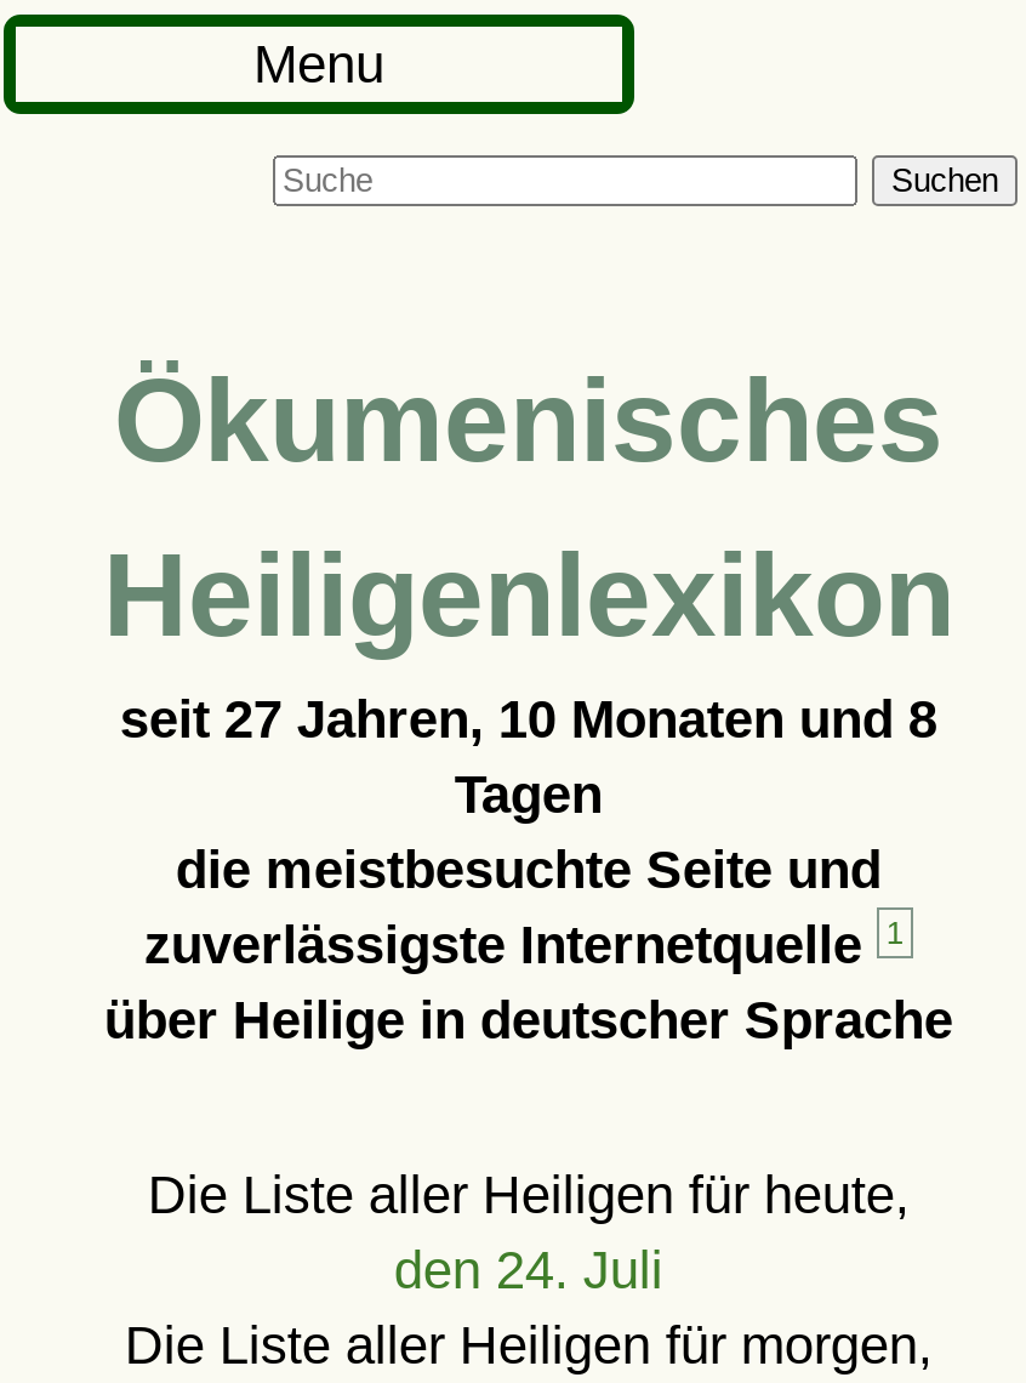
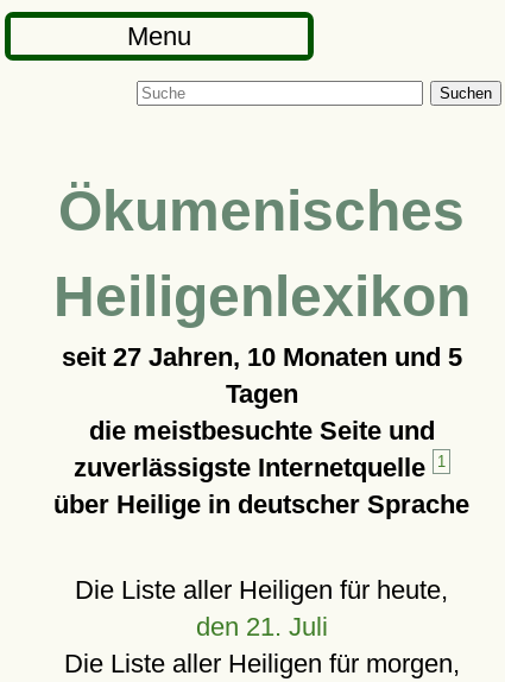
- seit 27 Jahren, 10 Monaten und 8
+ seit 27 Jahren, 10 Monaten und 5

- den 24. Juli
+ den 21. Juli
